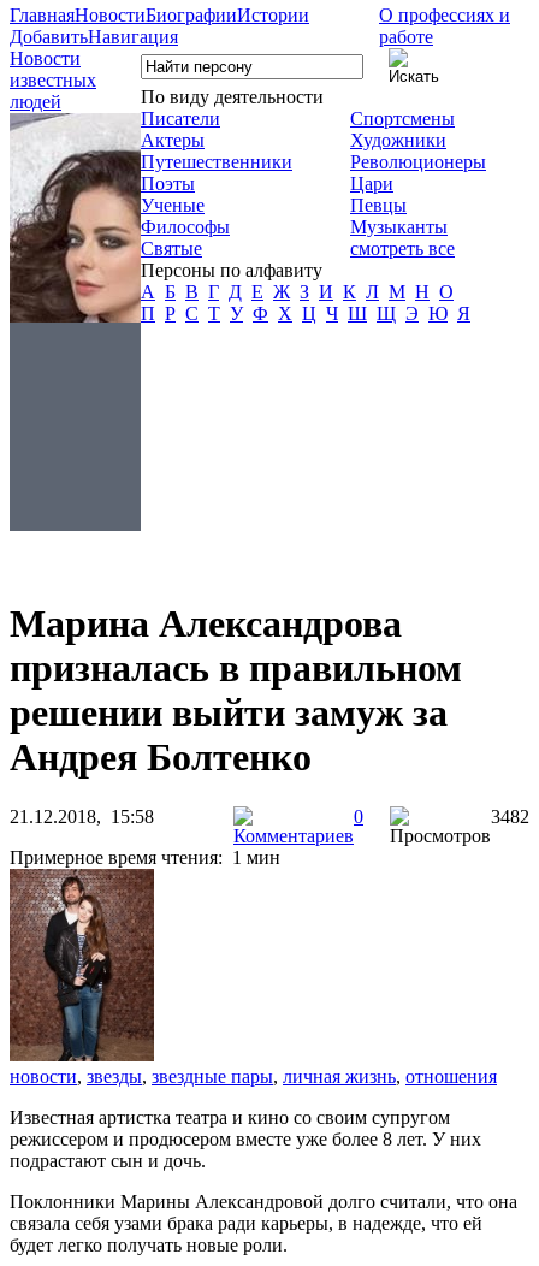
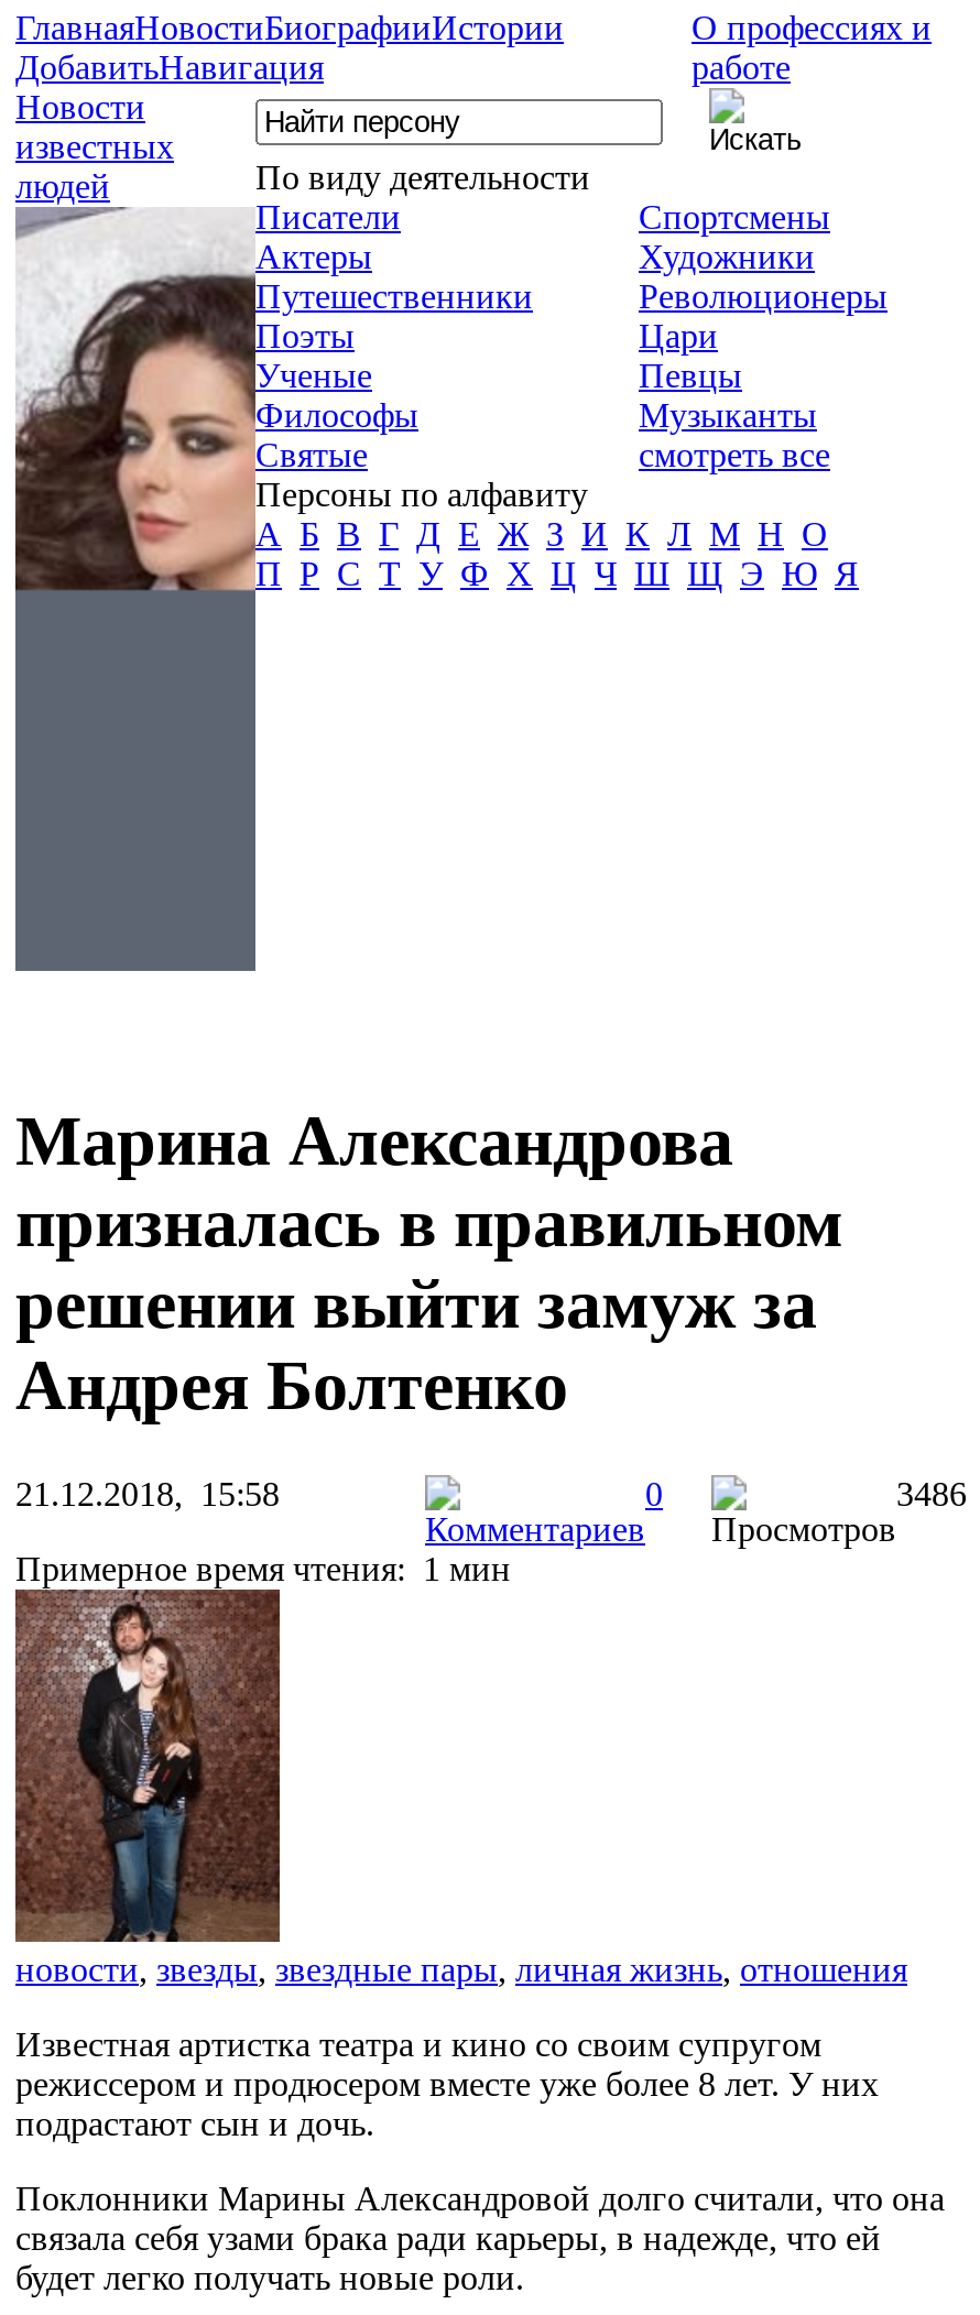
- 3482
+ 3486
